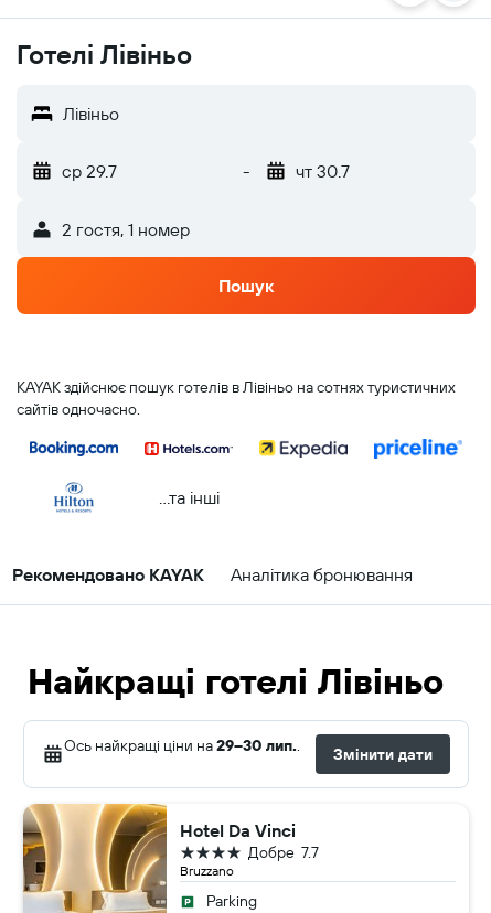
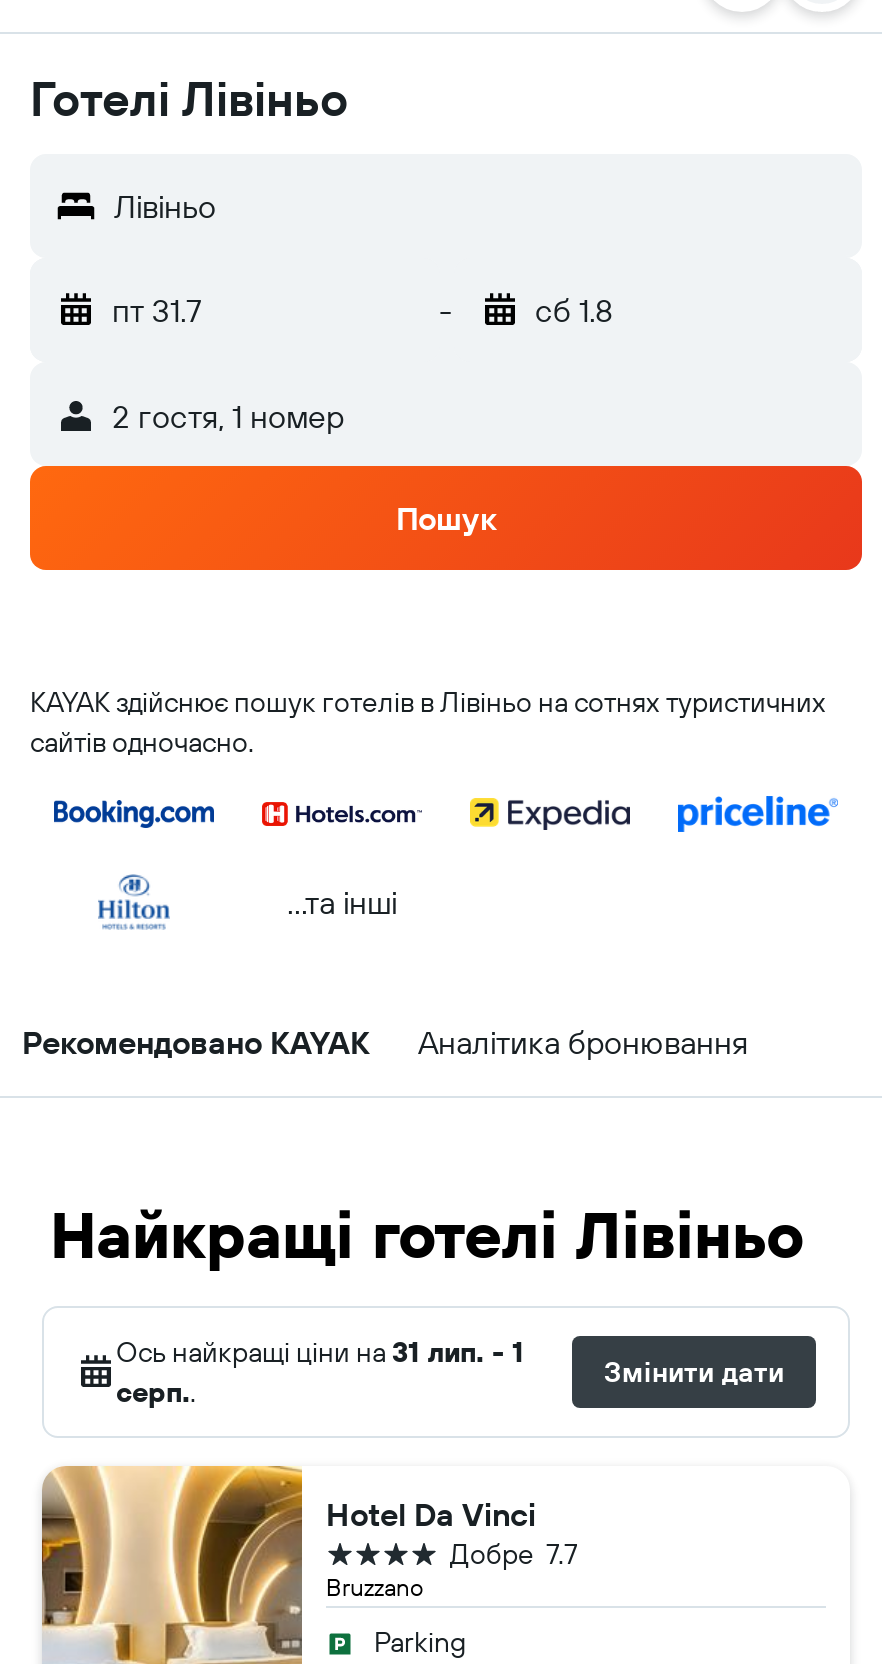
- ср 29.7
+ пт 31.7

- чт 30.7
+ сб 1.8

- Ось найкращі ціни на29–30 лип..
+ Ось найкращі ціни на 31 лип. - 1
+ серп..
